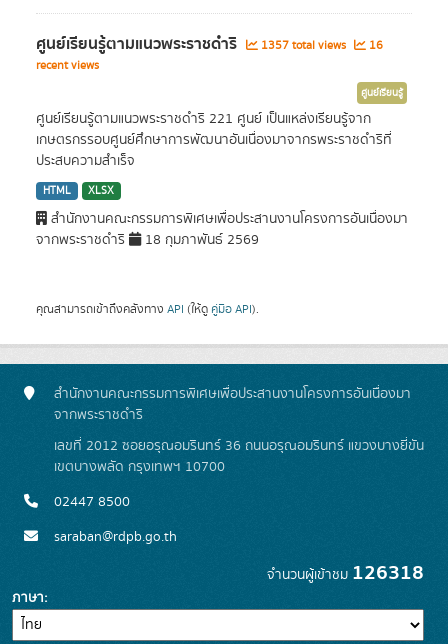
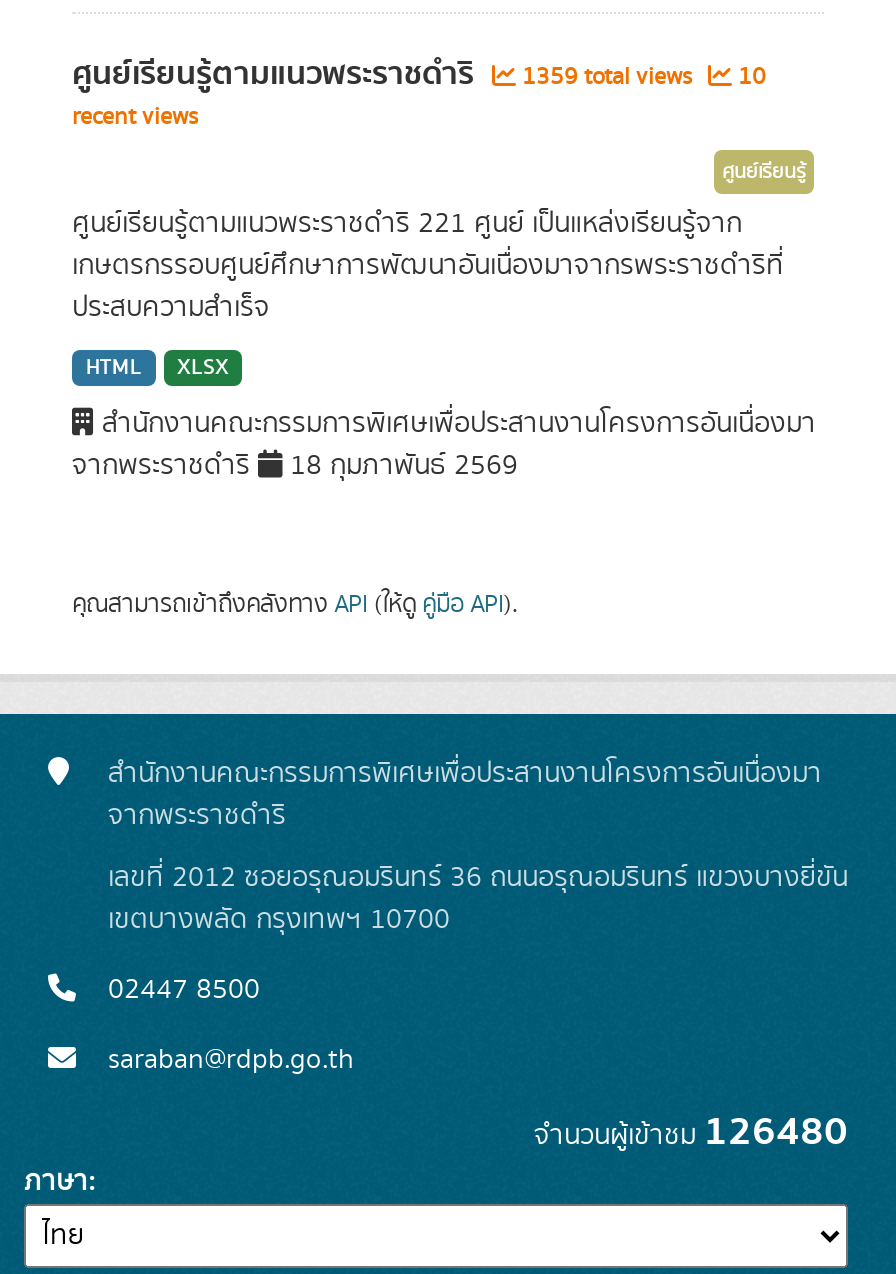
- 1357 total views
+ 1359 total views

- 16
+ 10

- จำนวนผู้เข้าชม126318
+ จำนวนผู้เข้าชม126480
